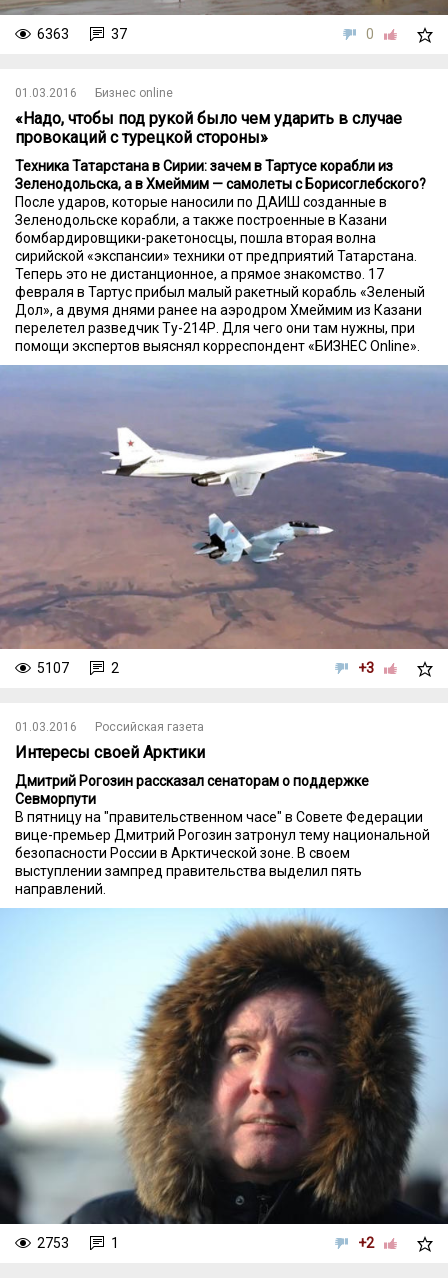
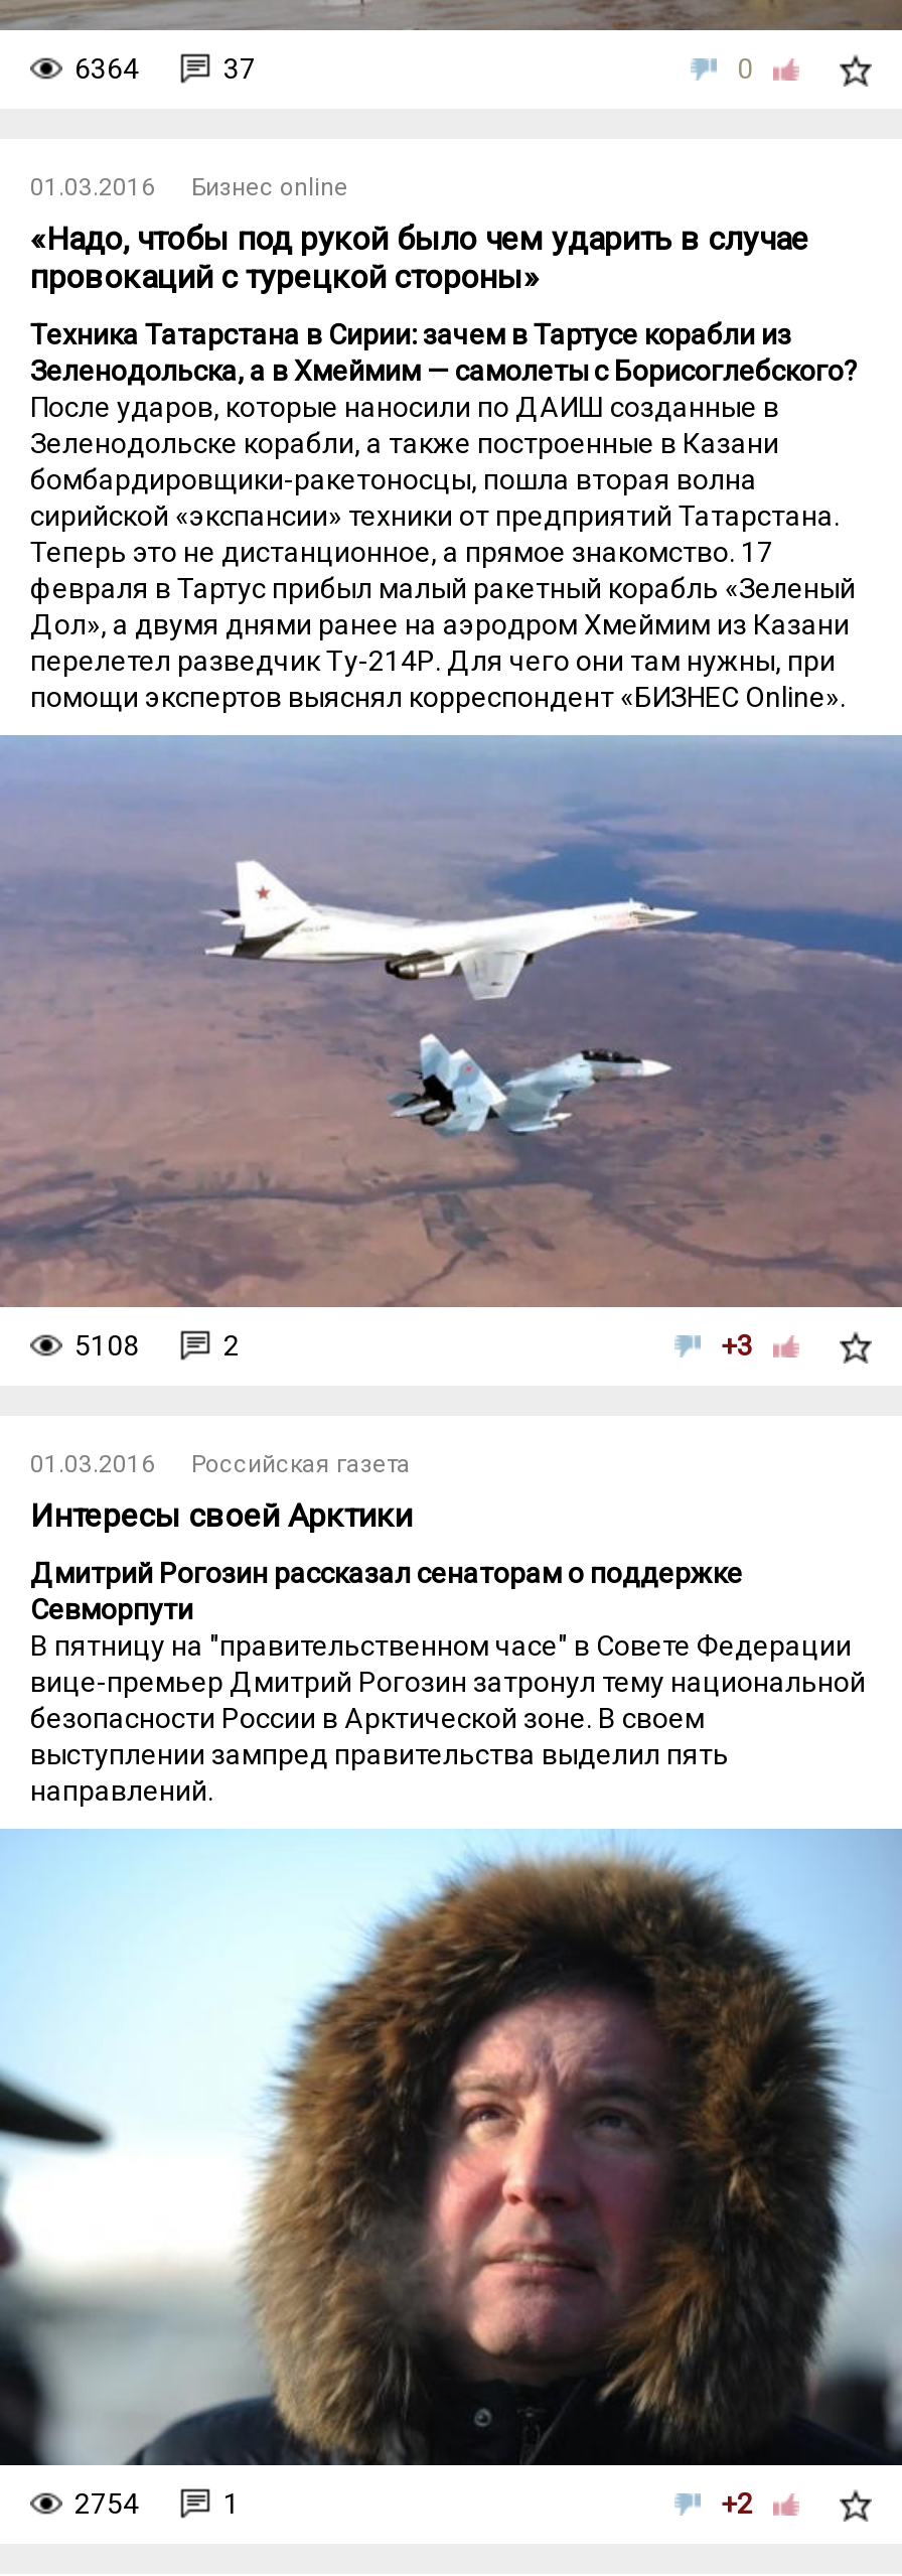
- 6363
+ 6364

- 5107
+ 5108

- 2753
+ 2754
